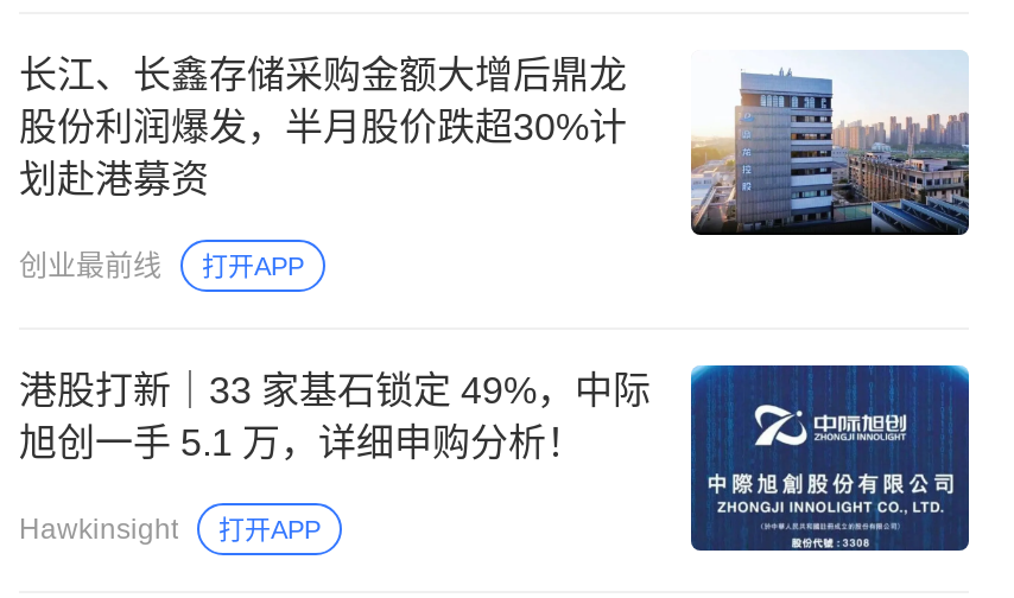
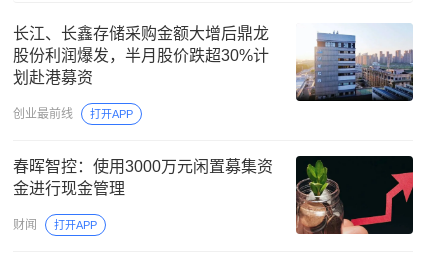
- [image]
- 港股打新｜33 家基石锁定 49%，中际
- 旭创一手 5.1 万，详细申购分析！
+ [image]
+ 春晖智控：使用3000万元闲置募集资
+ 金进行现金管理

- Hawkinsight
+ 财闻
